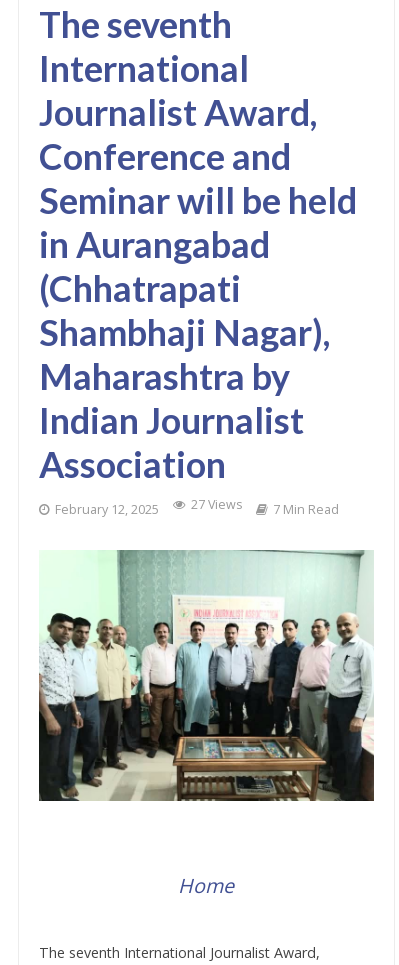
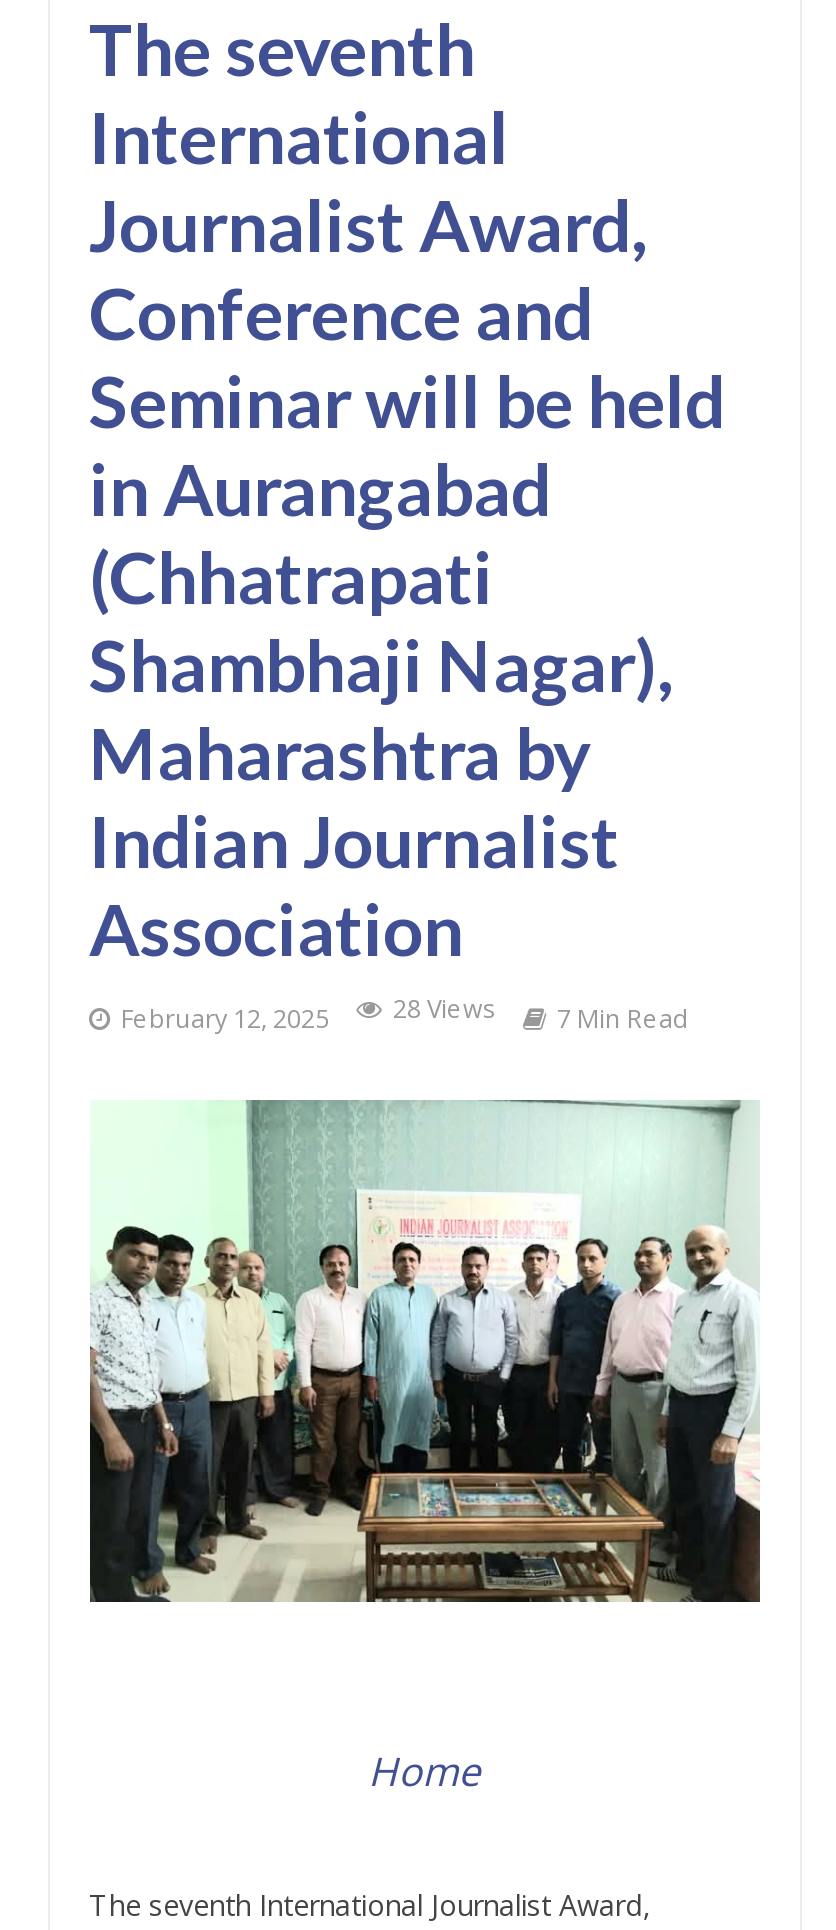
- February 12, 2025 27 Views 7 Min Read
+ February 12, 2025 28 Views 7 Min Read
